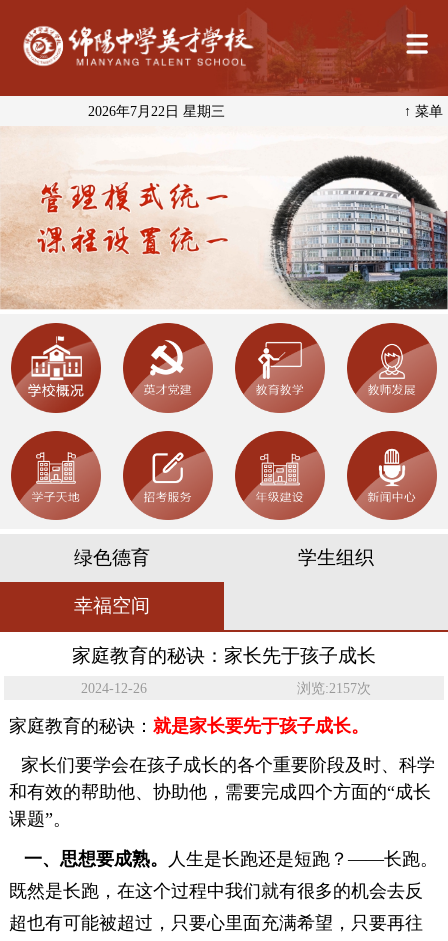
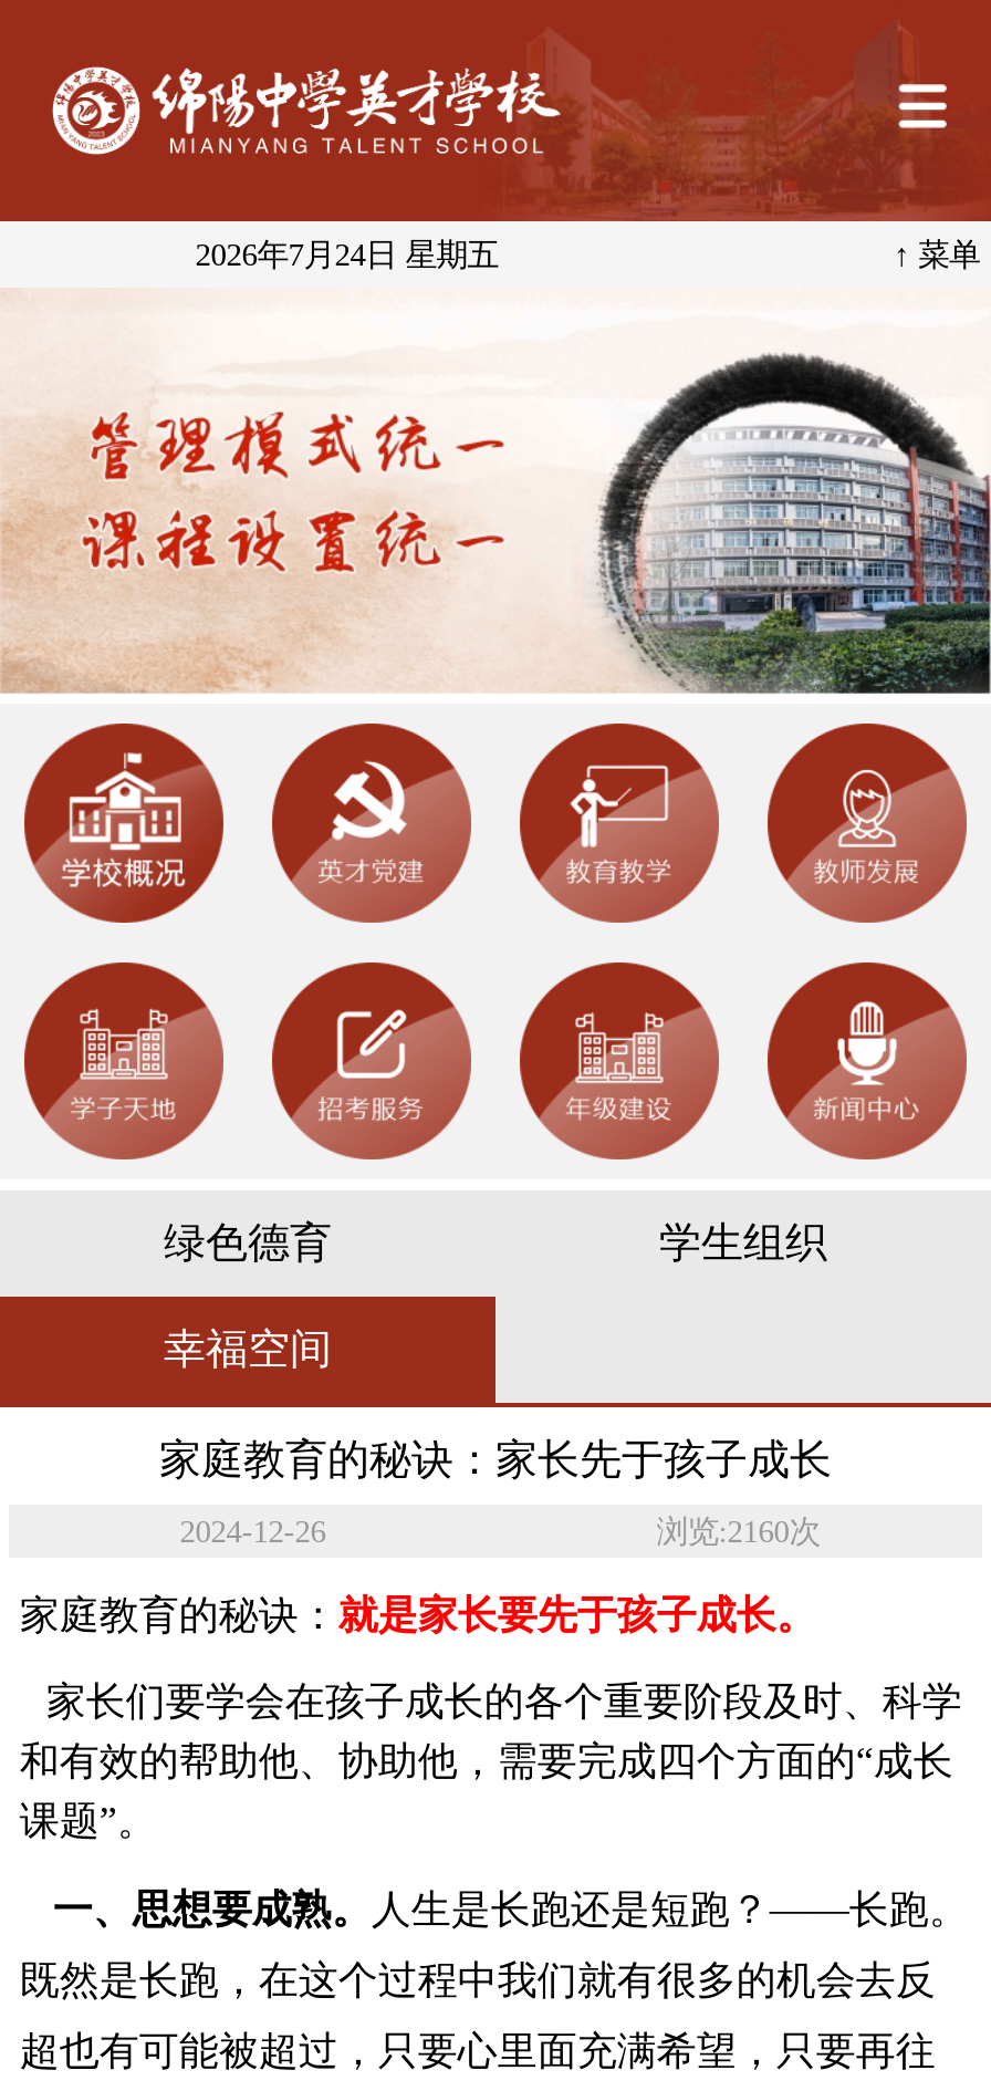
- 2026年7月22日 星期三
+ 2026年7月24日 星期五

- 浏览:2157次
+ 浏览:2160次
